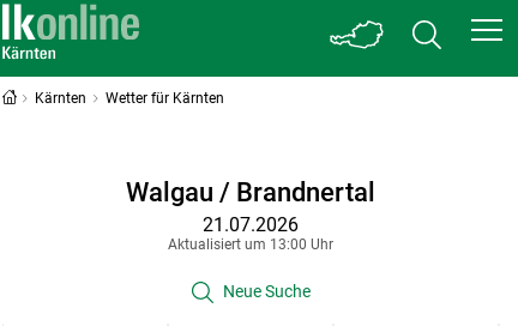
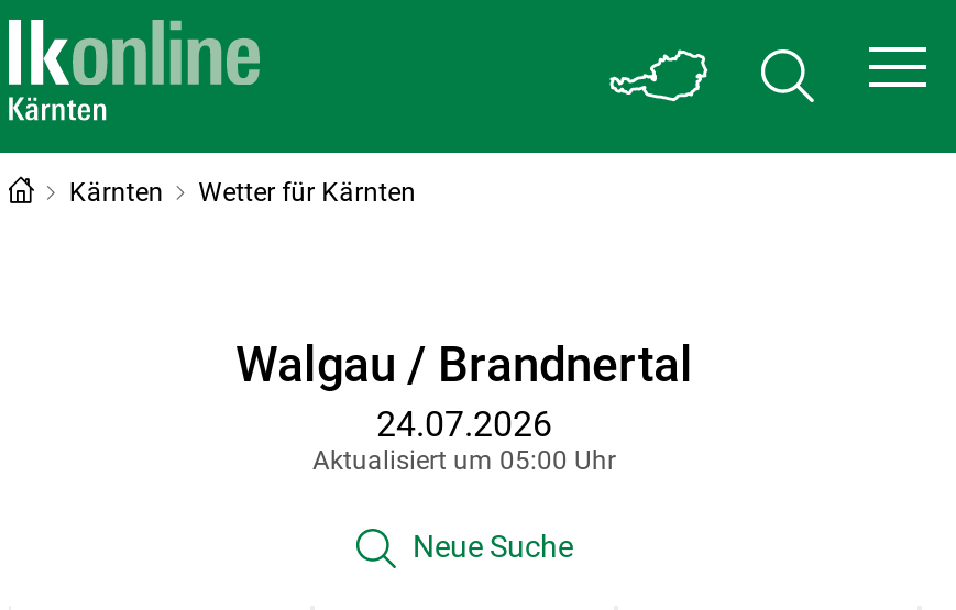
- 21.07.2026
+ 24.07.2026

- Aktualisiert um 13:00 Uhr
+ Aktualisiert um 05:00 Uhr
